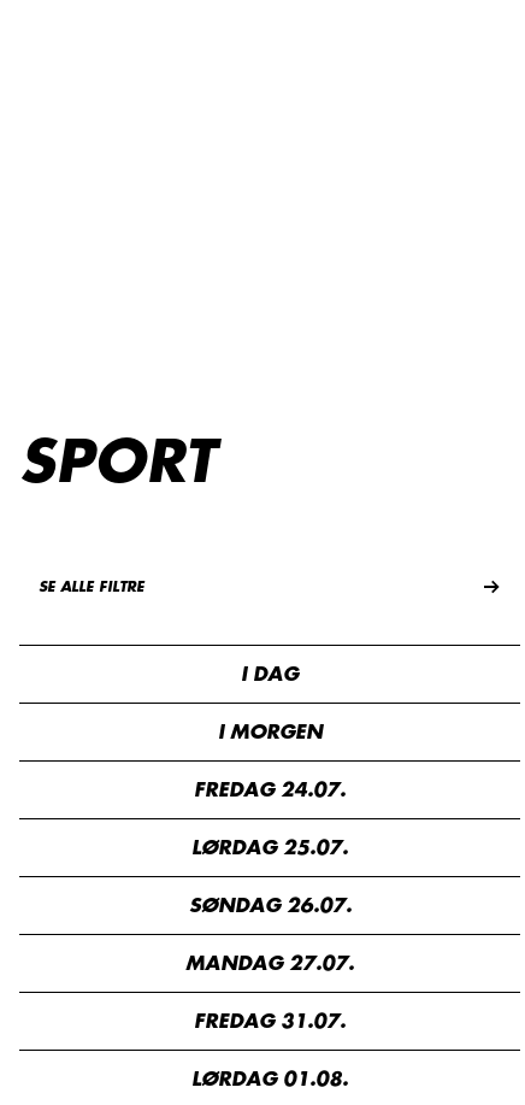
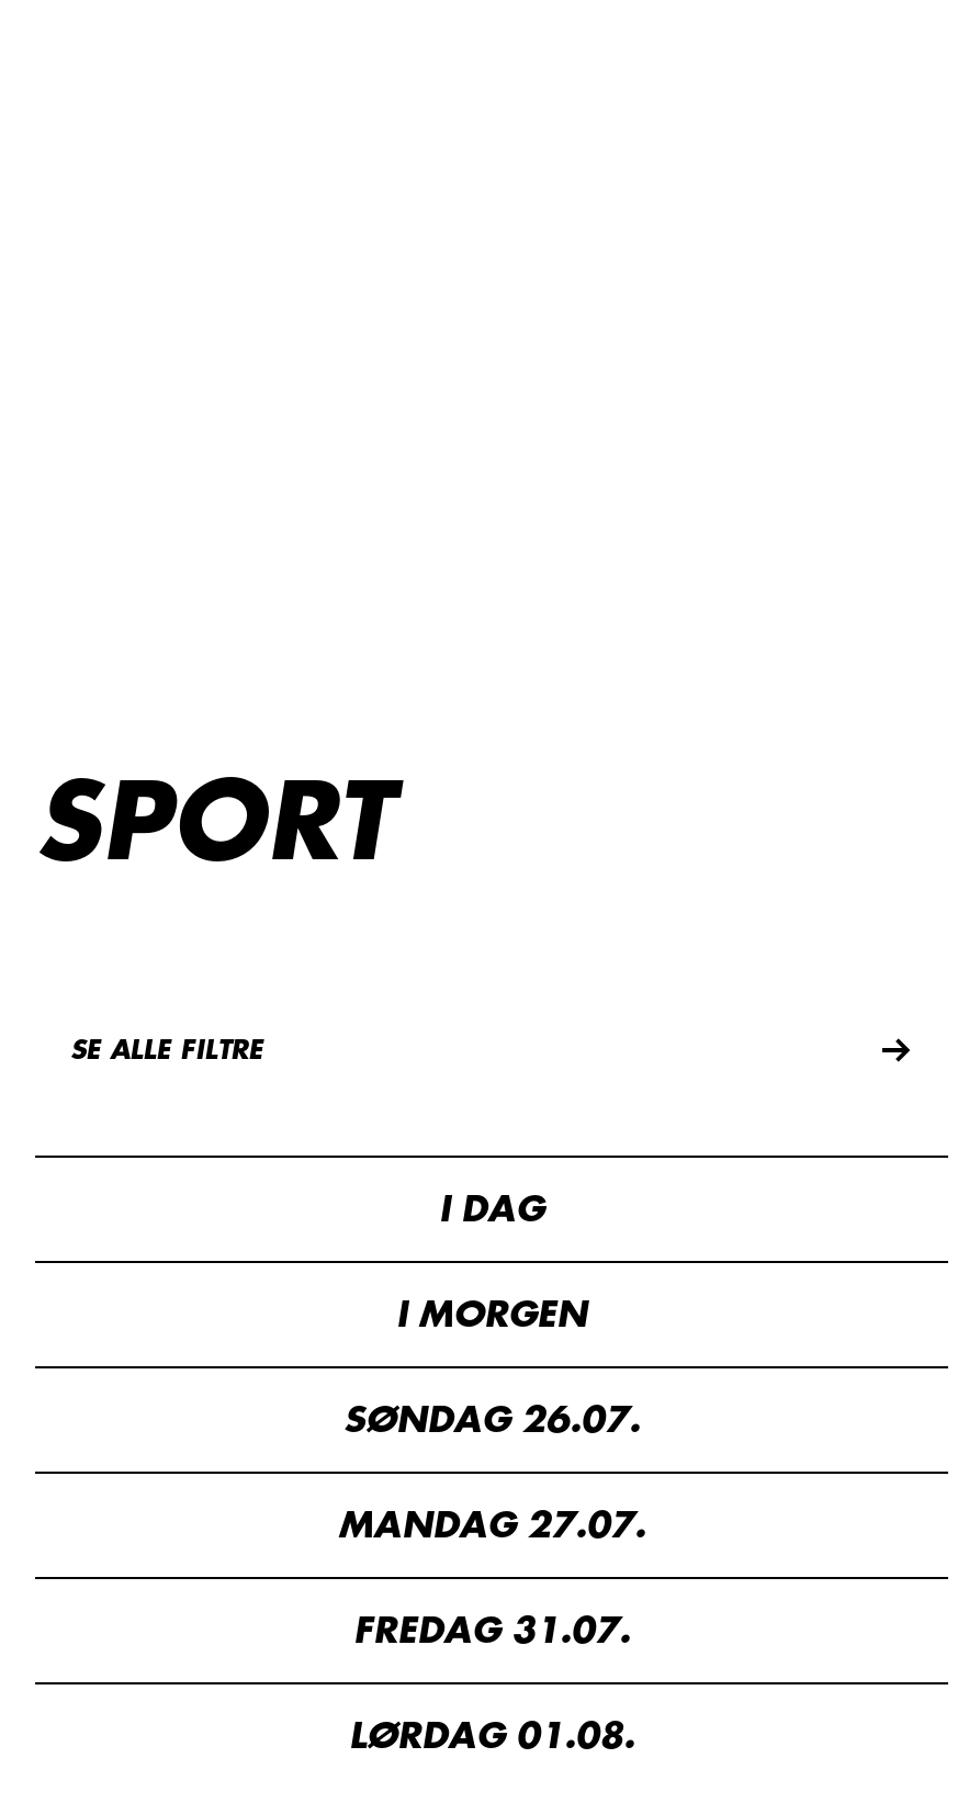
- FREDAG 24.07.
- LØRDAG 25.07.
